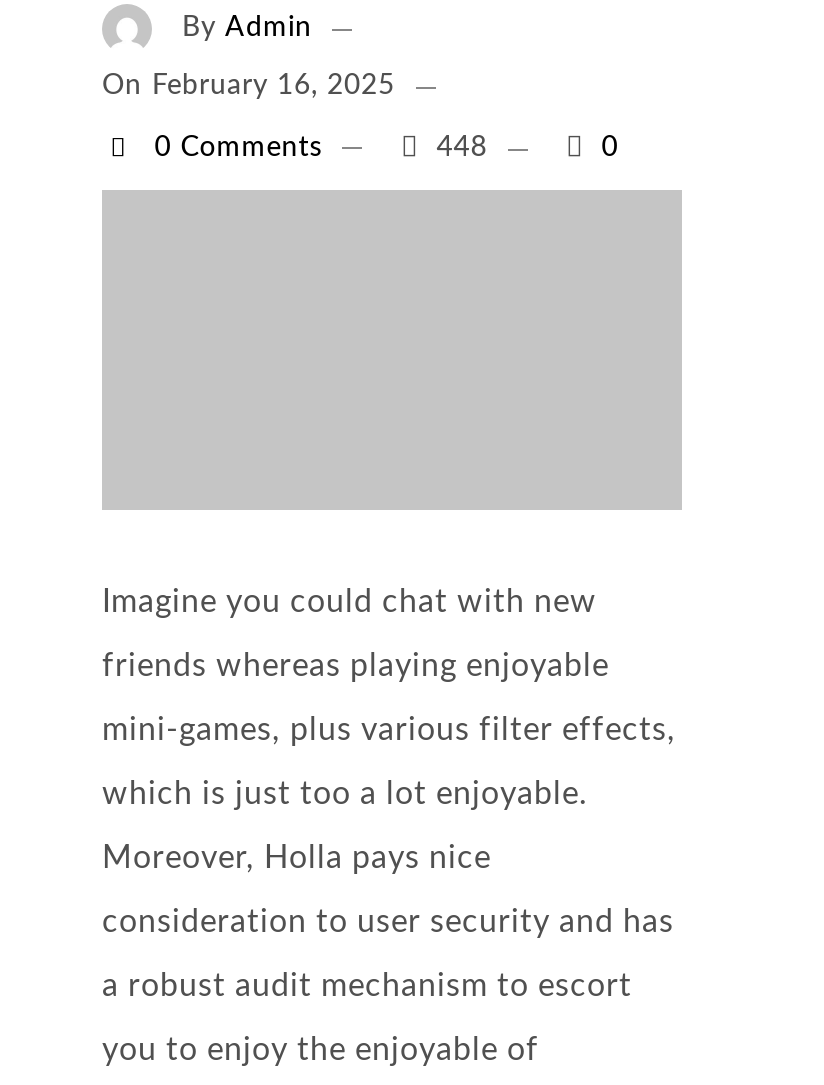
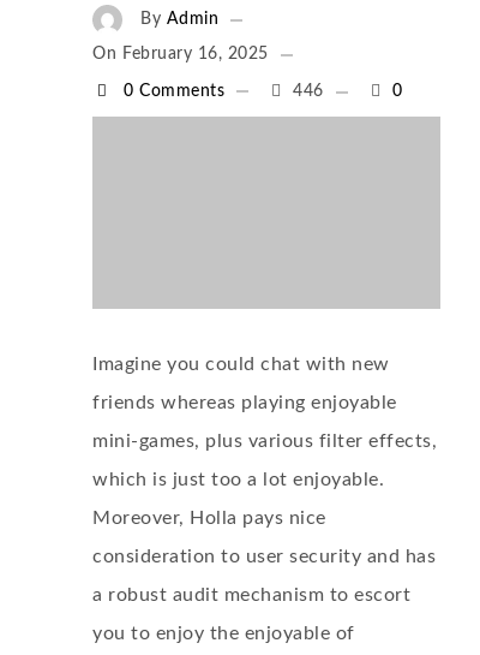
- 448
+ 446
